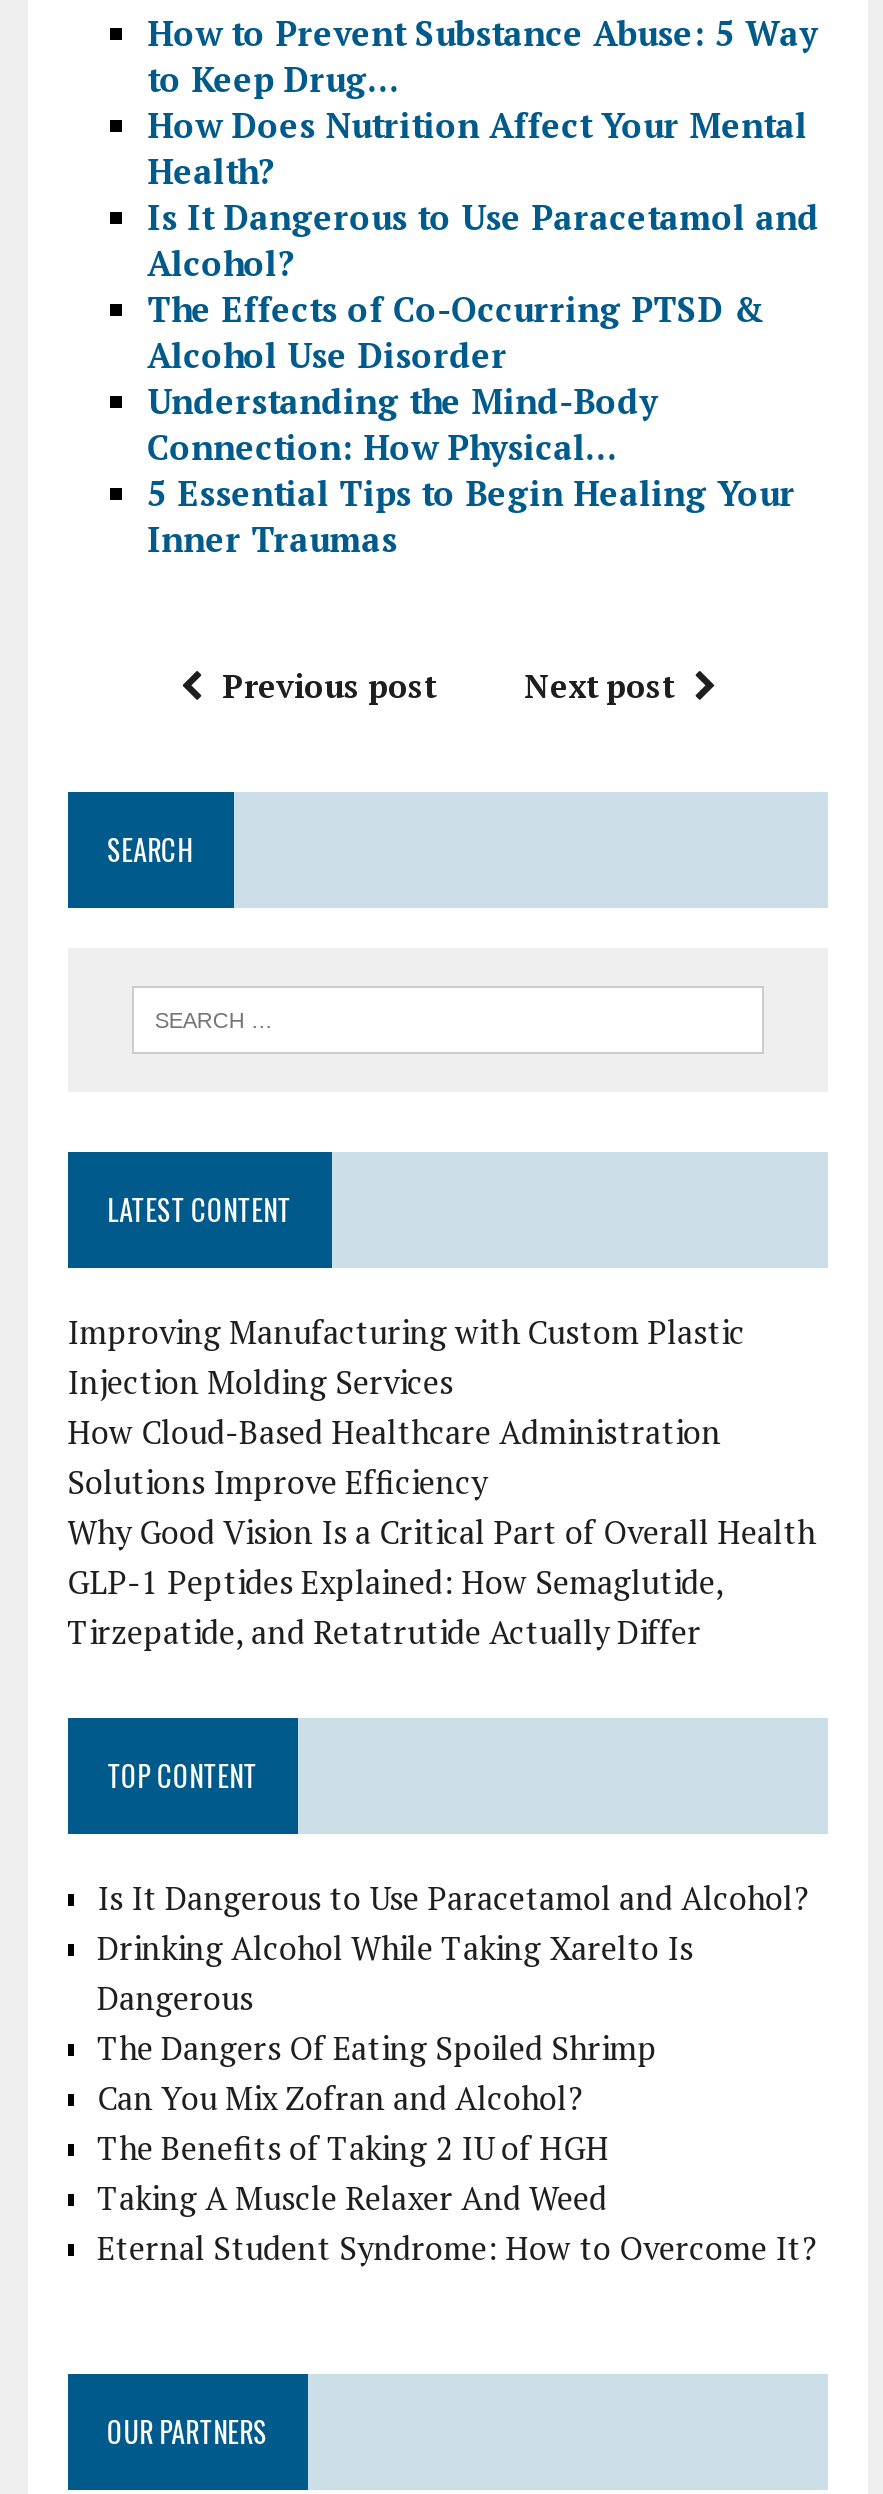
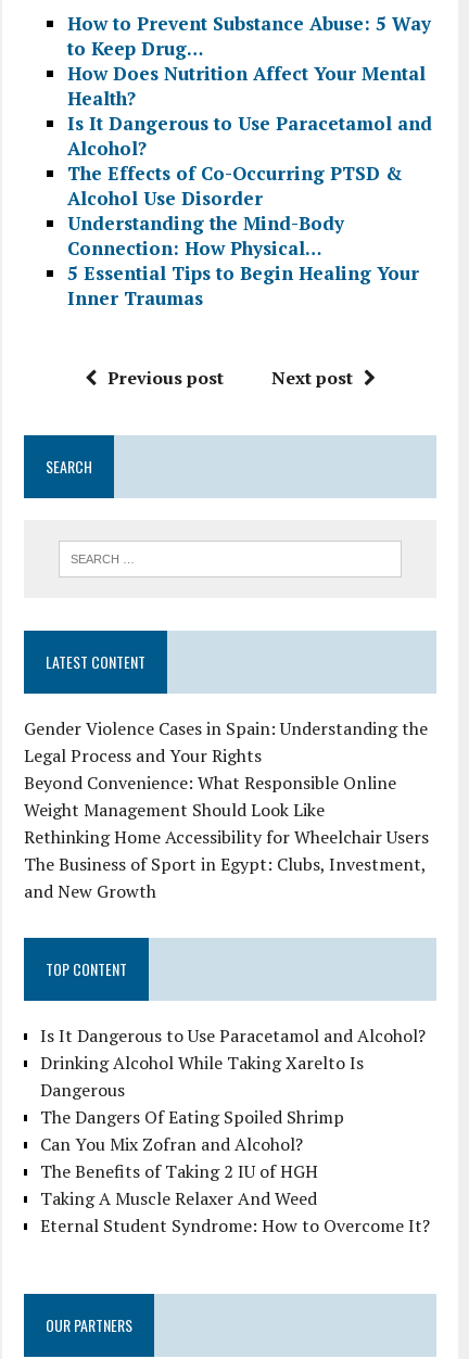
- Improving Manufacturing with Custom Plastic
- Injection Molding Services
- How Cloud-Based Healthcare Administration
- Solutions Improve Efficiency
- Why Good Vision Is a Critical Part of Overall Health
- GLP-1 Peptides Explained: How Semaglutide,
- Tirzepatide, and Retatrutide Actually Differ
+ Gender Violence Cases in Spain: Understanding the
+ Legal Process and Your Rights
+ Beyond Convenience: What Responsible Online
+ Weight Management Should Look Like
+ Rethinking Home Accessibility for Wheelchair Users
+ The Business of Sport in Egypt: Clubs, Investment,
+ and New Growth
